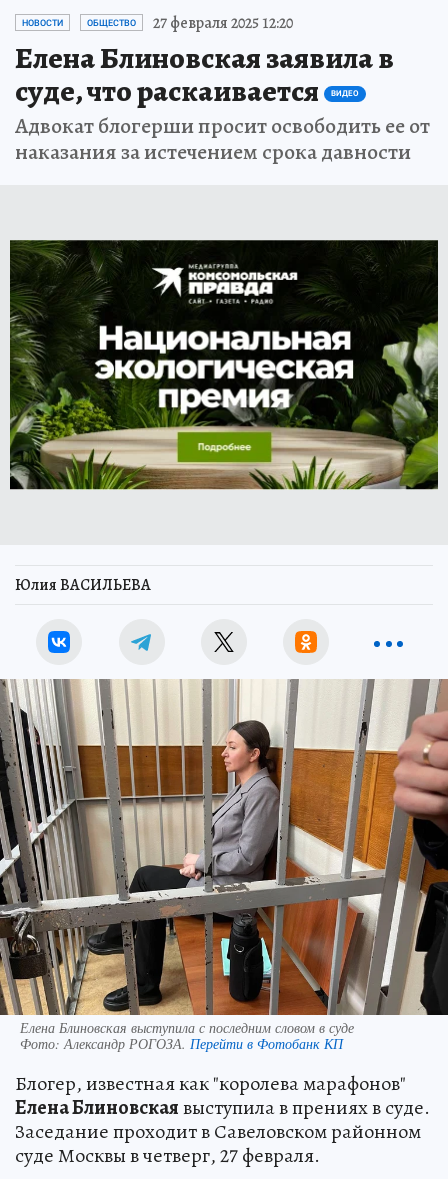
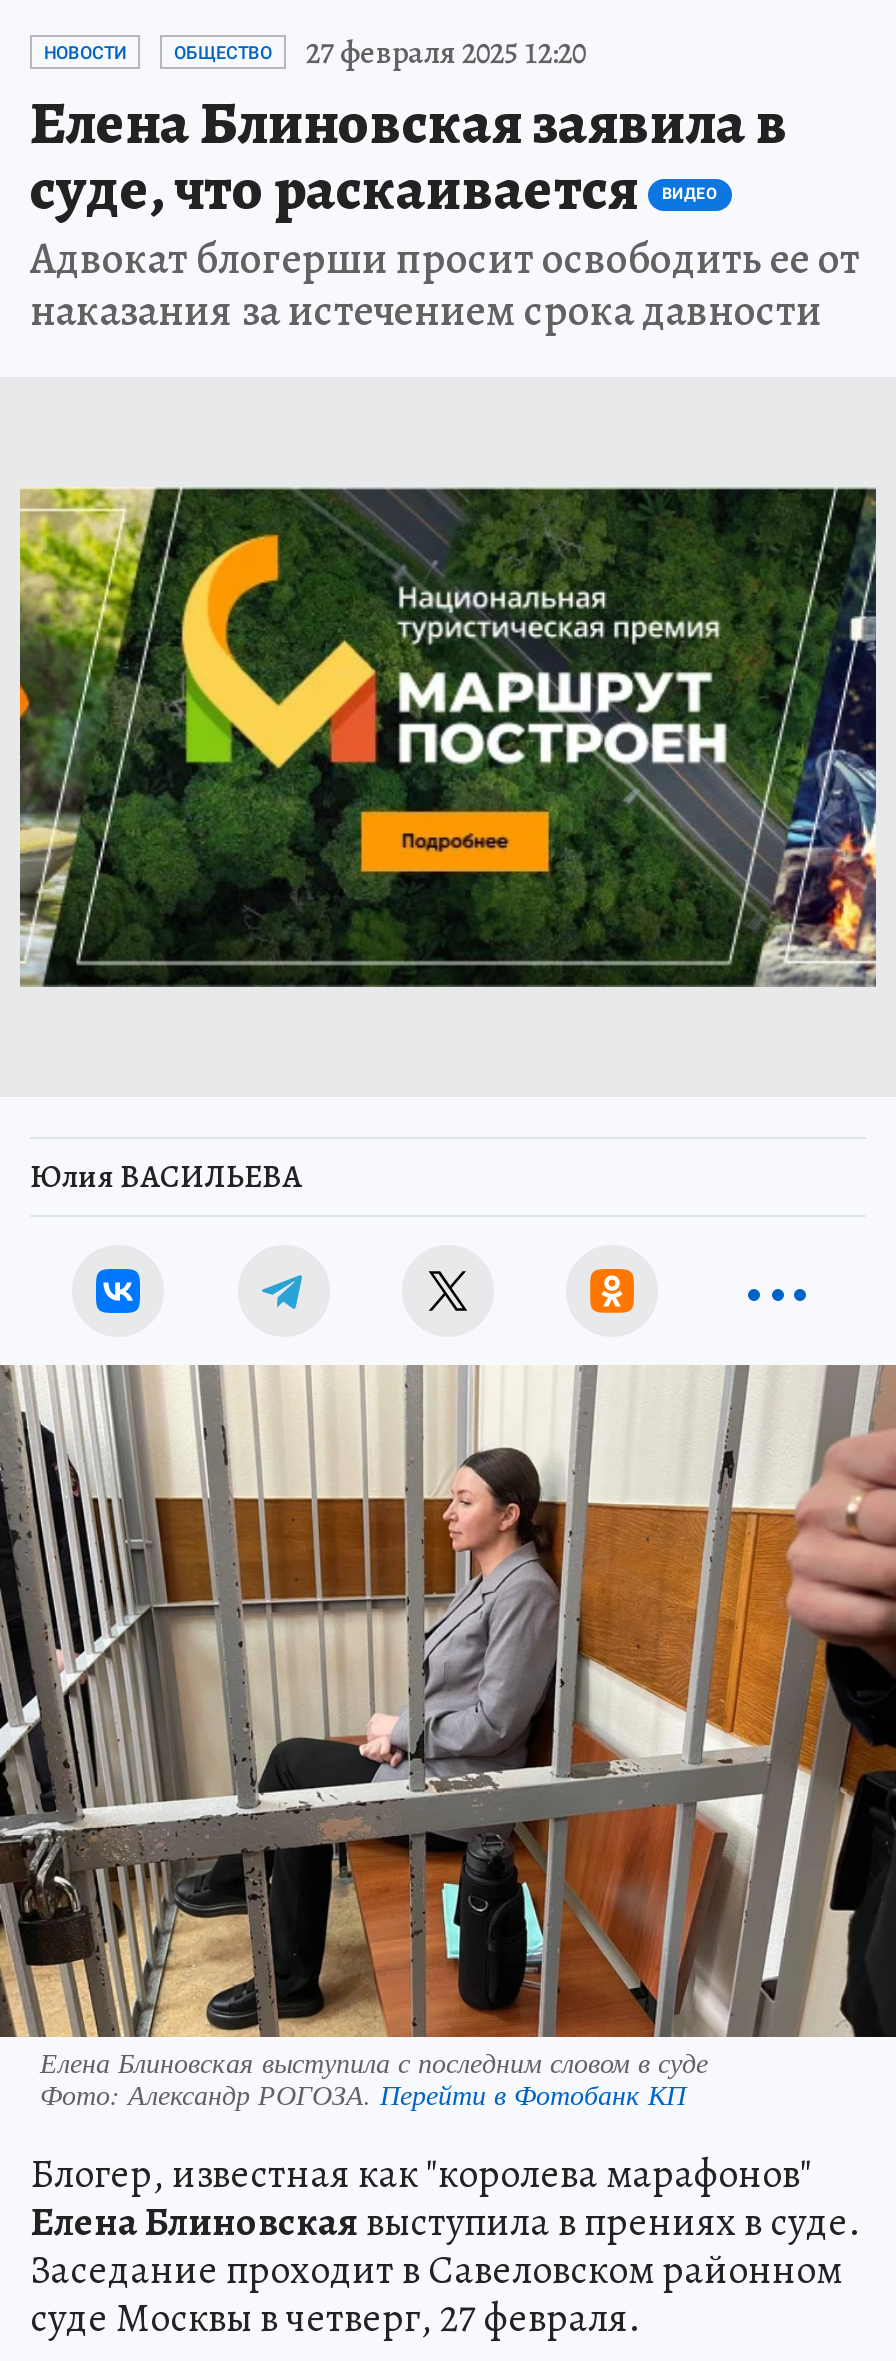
- [image]
+ [image]
